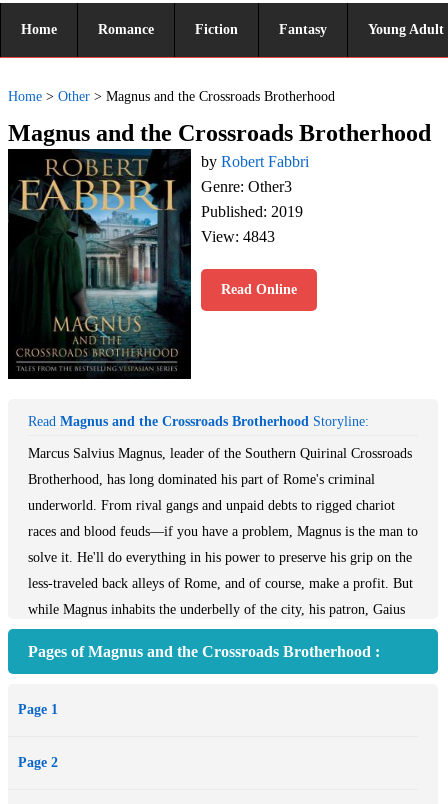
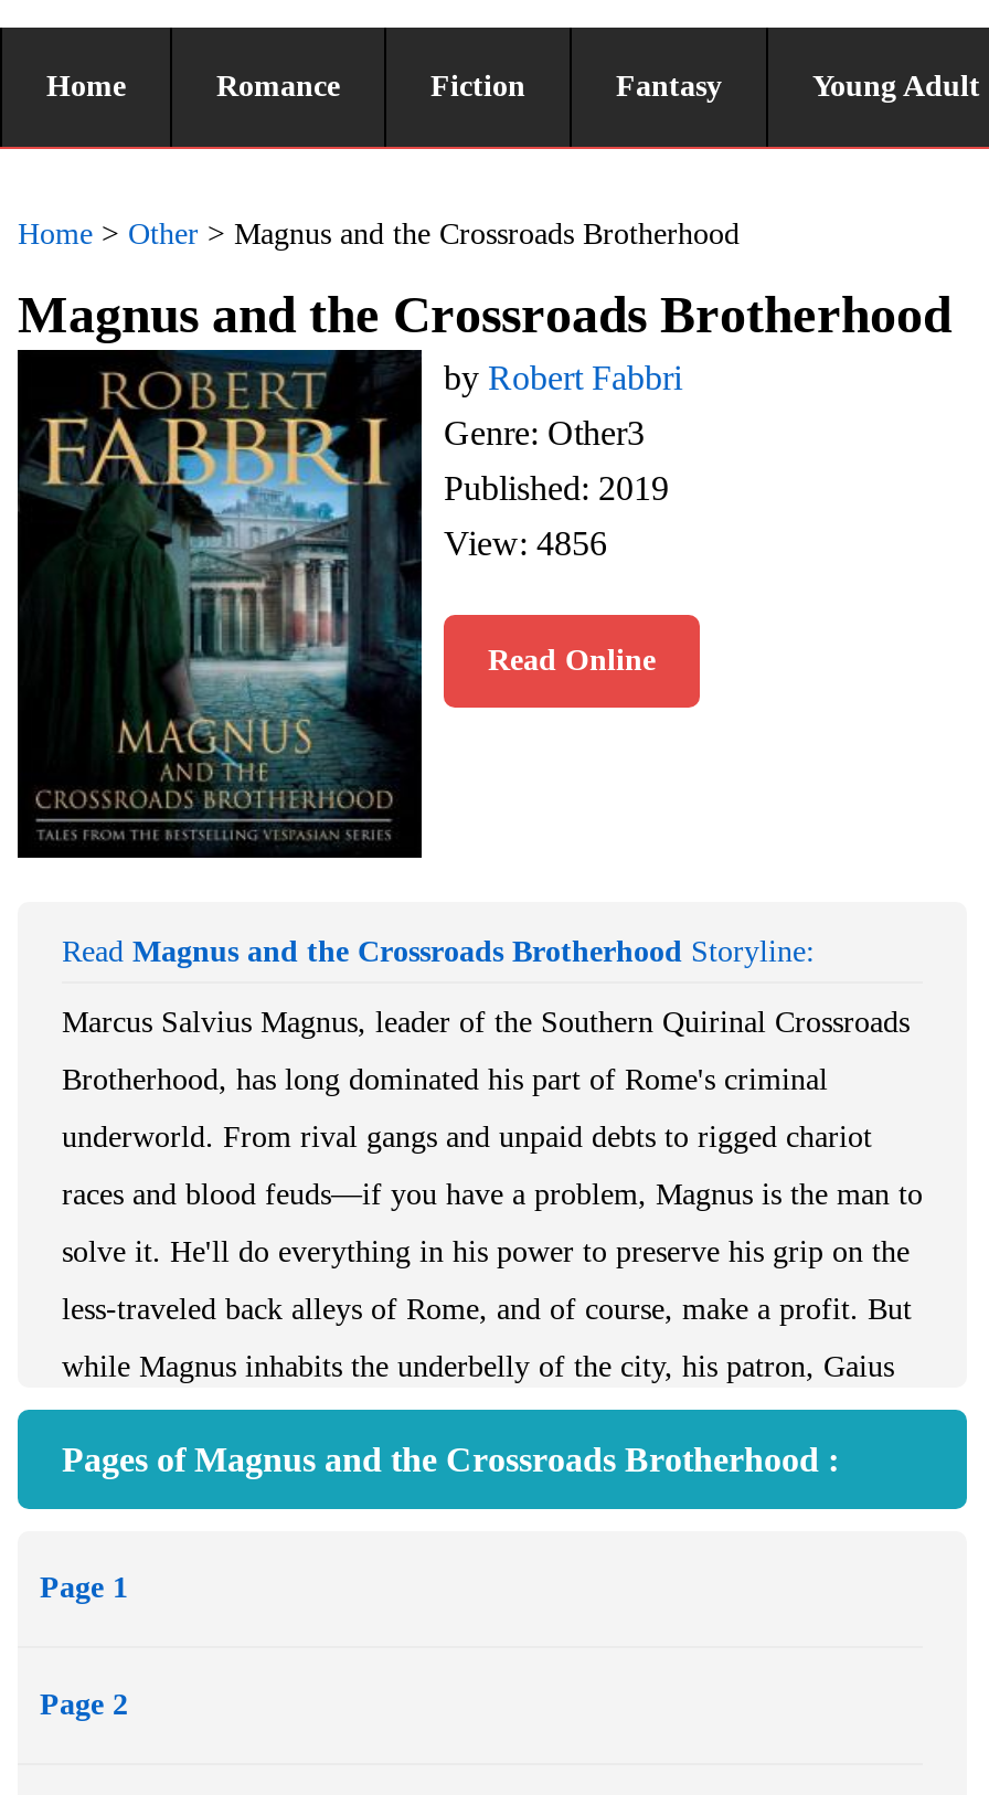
- View: 4843
+ View: 4856
